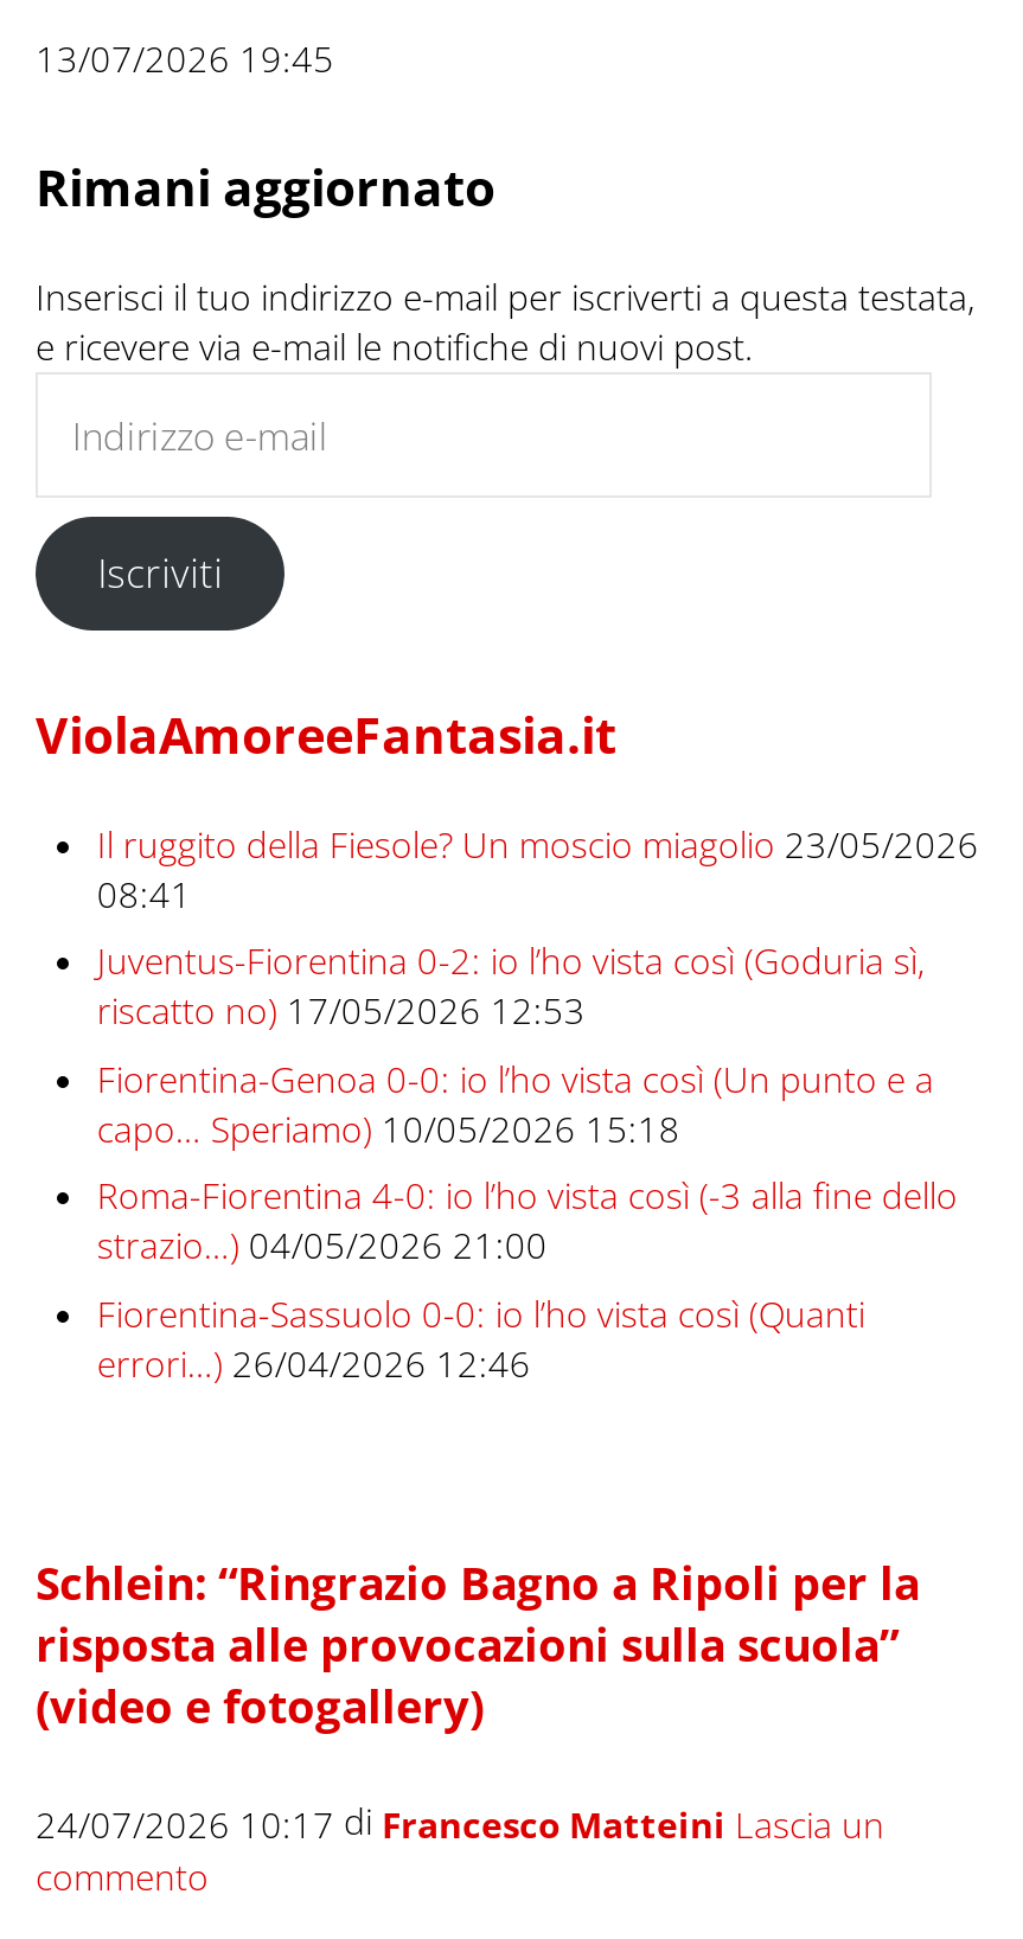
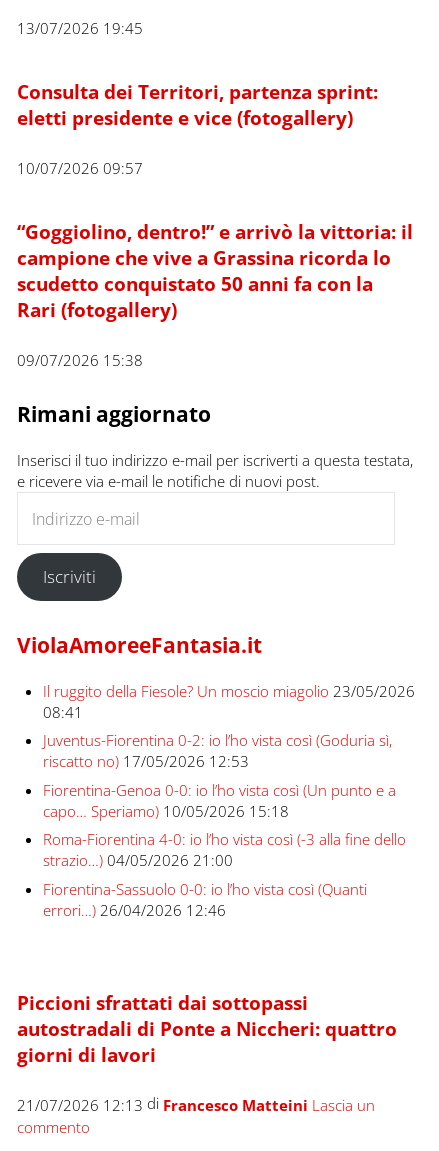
+ Consulta dei Territori, partenza sprint:
+ eletti presidente e vice (fotogallery)
+ 10/07/2026 09:57
+ “Goggiolino, dentro!” e arrivò la vittoria: il
+ campione che vive a Grassina ricorda lo
+ scudetto conquistato 50 anni fa con la
+ Rari (fotogallery)
+ 09/07/2026 15:38

- Schlein: “Ringrazio Bagno a Ripoli per la
- risposta alle provocazioni sulla scuola”
- (video e fotogallery)
+ Piccioni sfrattati dai sottopassi
+ autostradali di Ponte a Niccheri: quattro
+ giorni di lavori

- 24/07/2026 10:17 di Francesco Matteini Lascia un
+ 21/07/2026 12:13 di Francesco Matteini Lascia un
